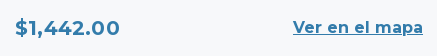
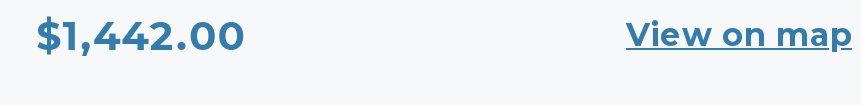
- Ver en el mapa
+ View on map
